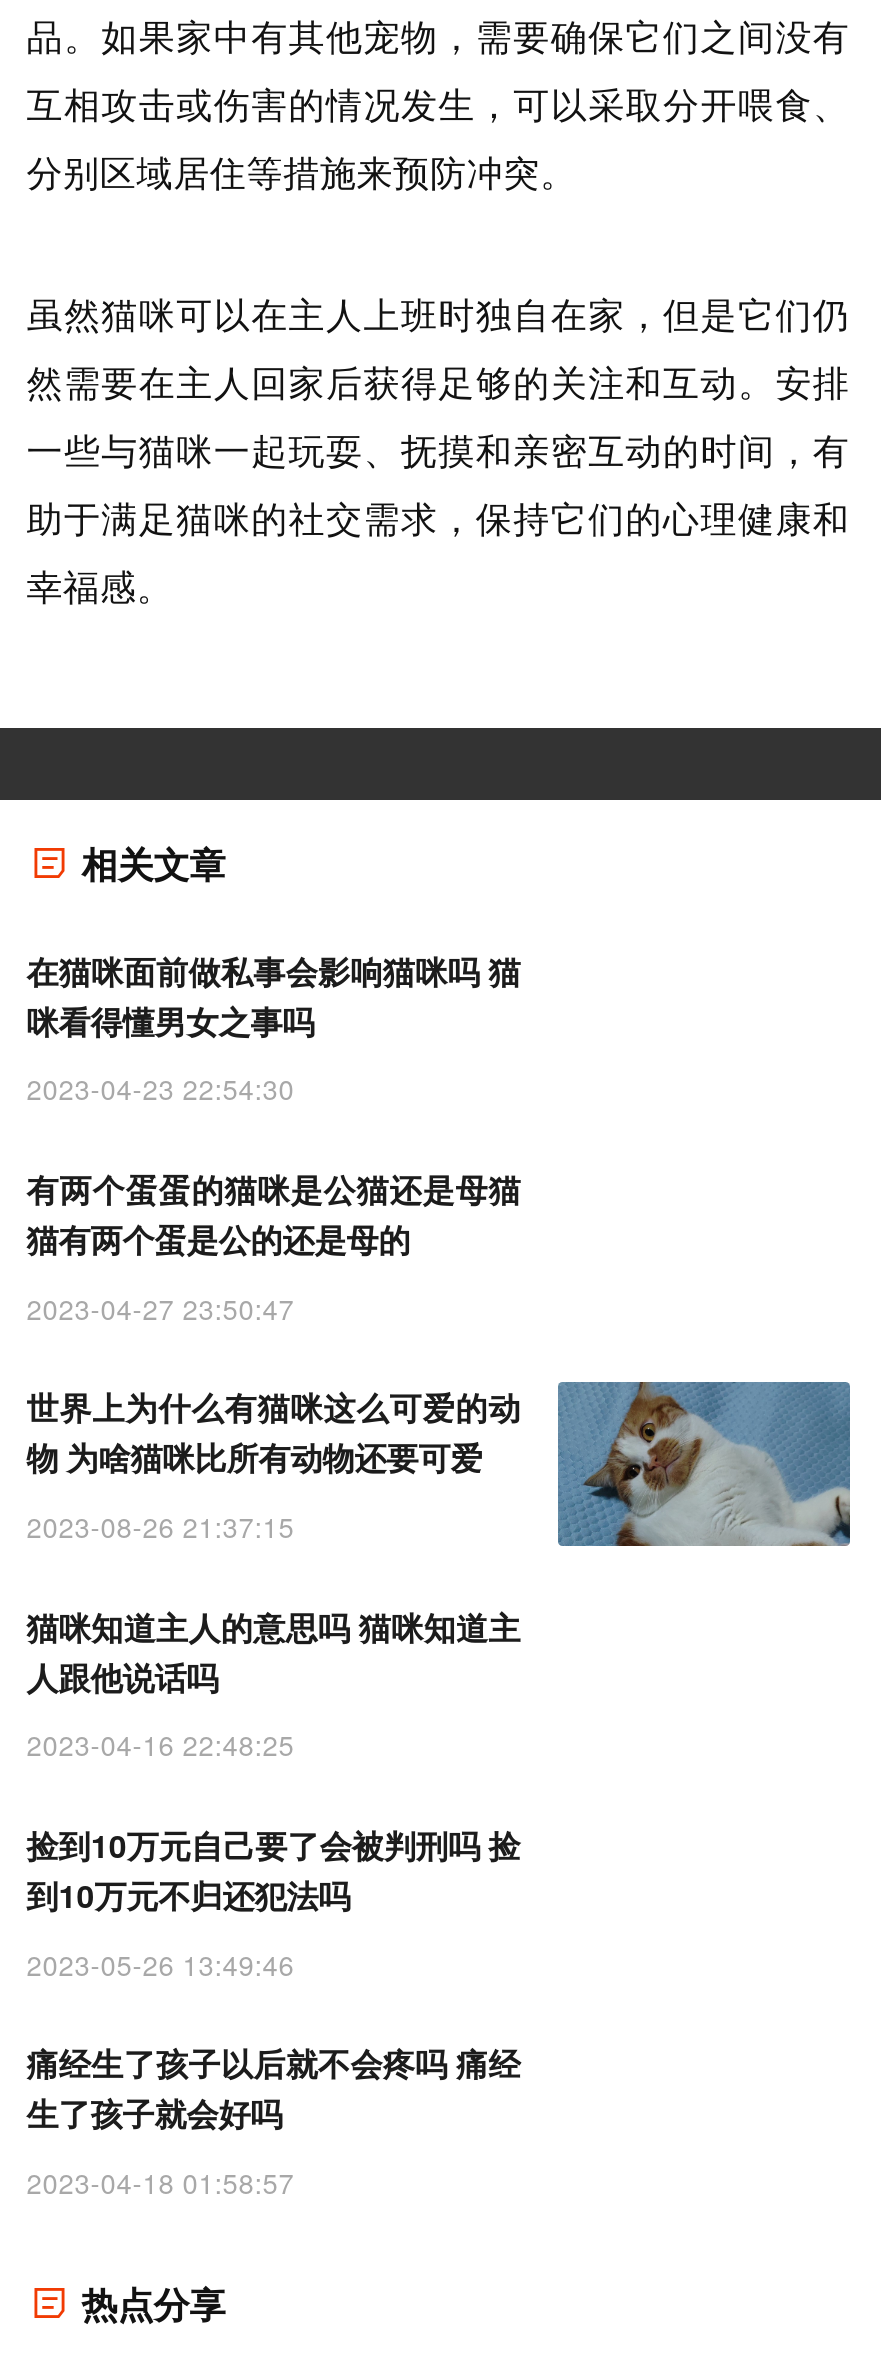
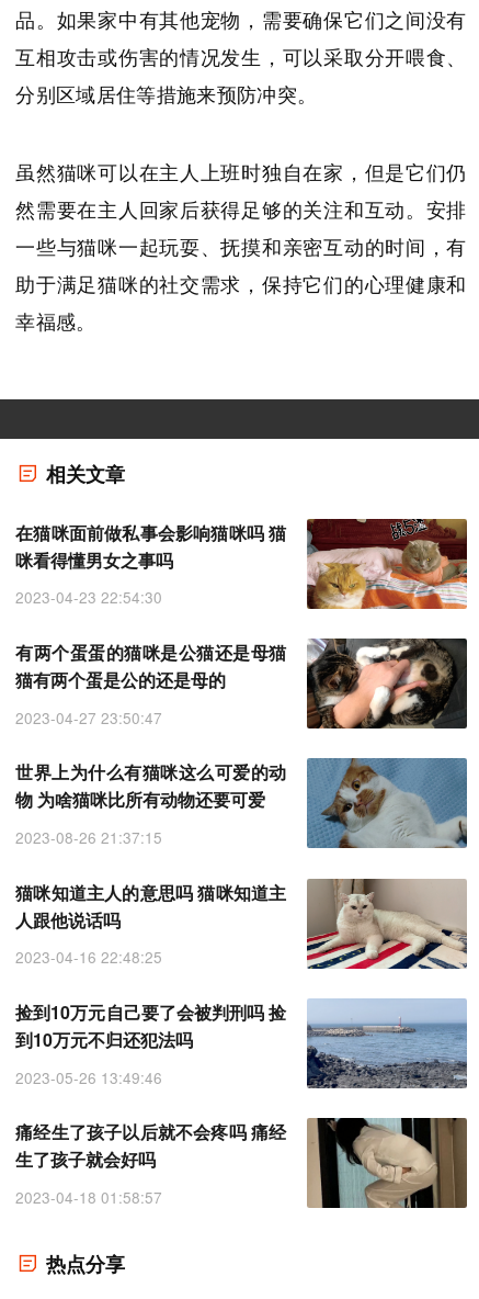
+ [image]

+ [image]

+ [image]

+ [image]

+ [image]
